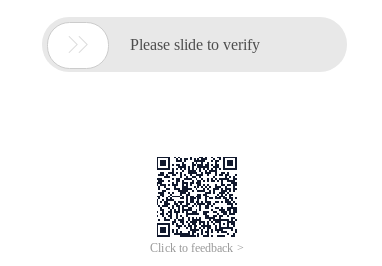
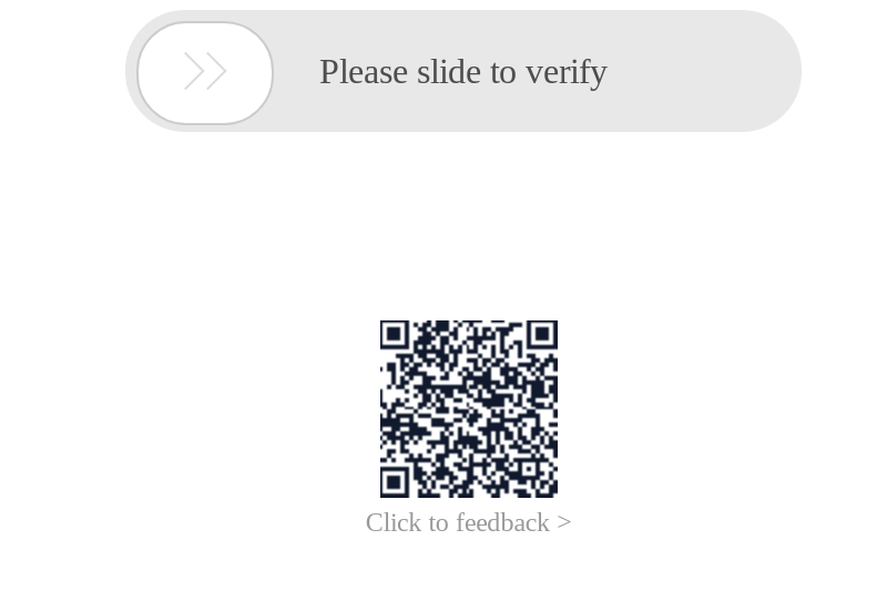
- [image]
+ [image]
